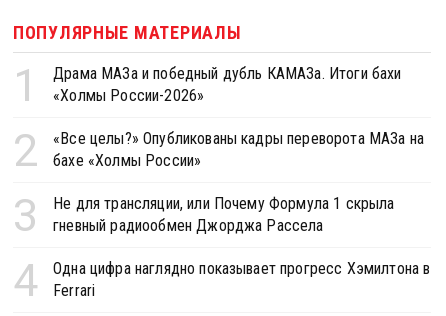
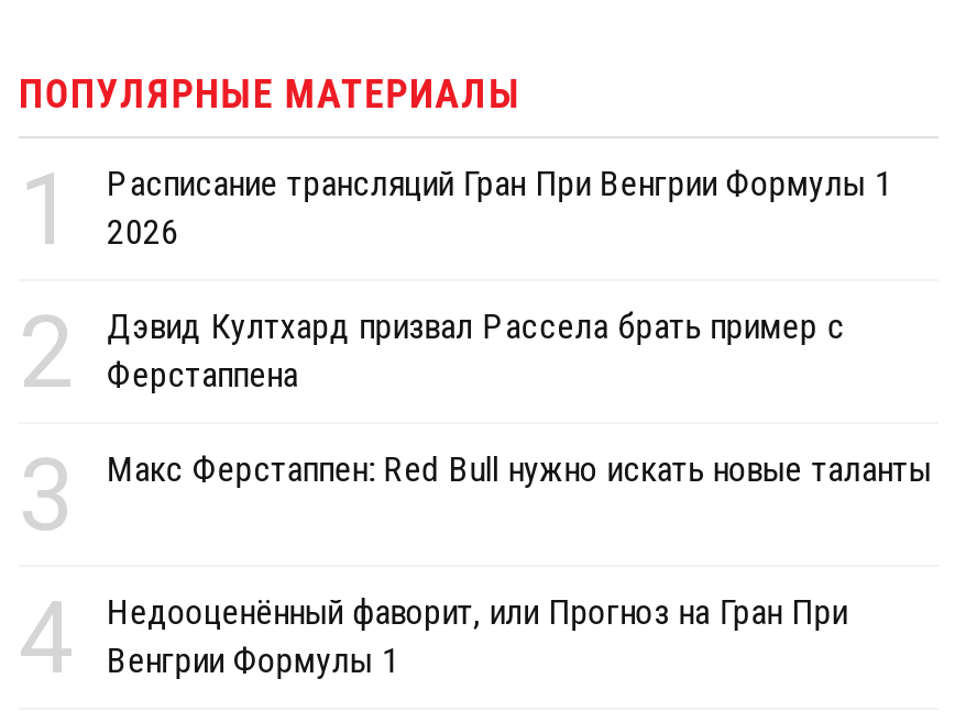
- Драма МАЗа и победный дубль КАМАЗа. Итоги бахи
- «Холмы России-2026»
+ Расписание трансляций Гран При Венгрии Формулы 1
+ 2026

- «Все целы?» Опубликованы кадры переворота МАЗа на
- бахе «Холмы России»
+ Дэвид Култхард призвал Рассела брать пример с
+ Ферстаппена

- Не для трансляции, или Почему Формула 1 скрыла
- гневный радиообмен Джорджа Рассела
+ Макс Ферстаппен: Red Bull нужно искать новые таланты

- Одна цифра наглядно показывает прогресс Хэмилтона в
- Ferrari
+ Недооценённый фаворит, или Прогноз на Гран При
+ Венгрии Формулы 1
